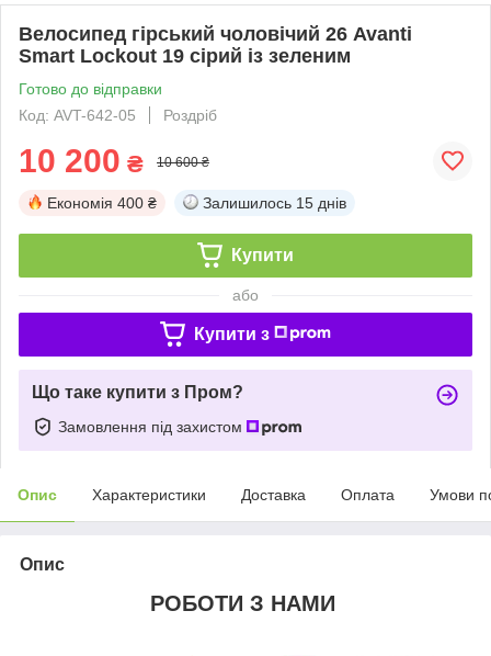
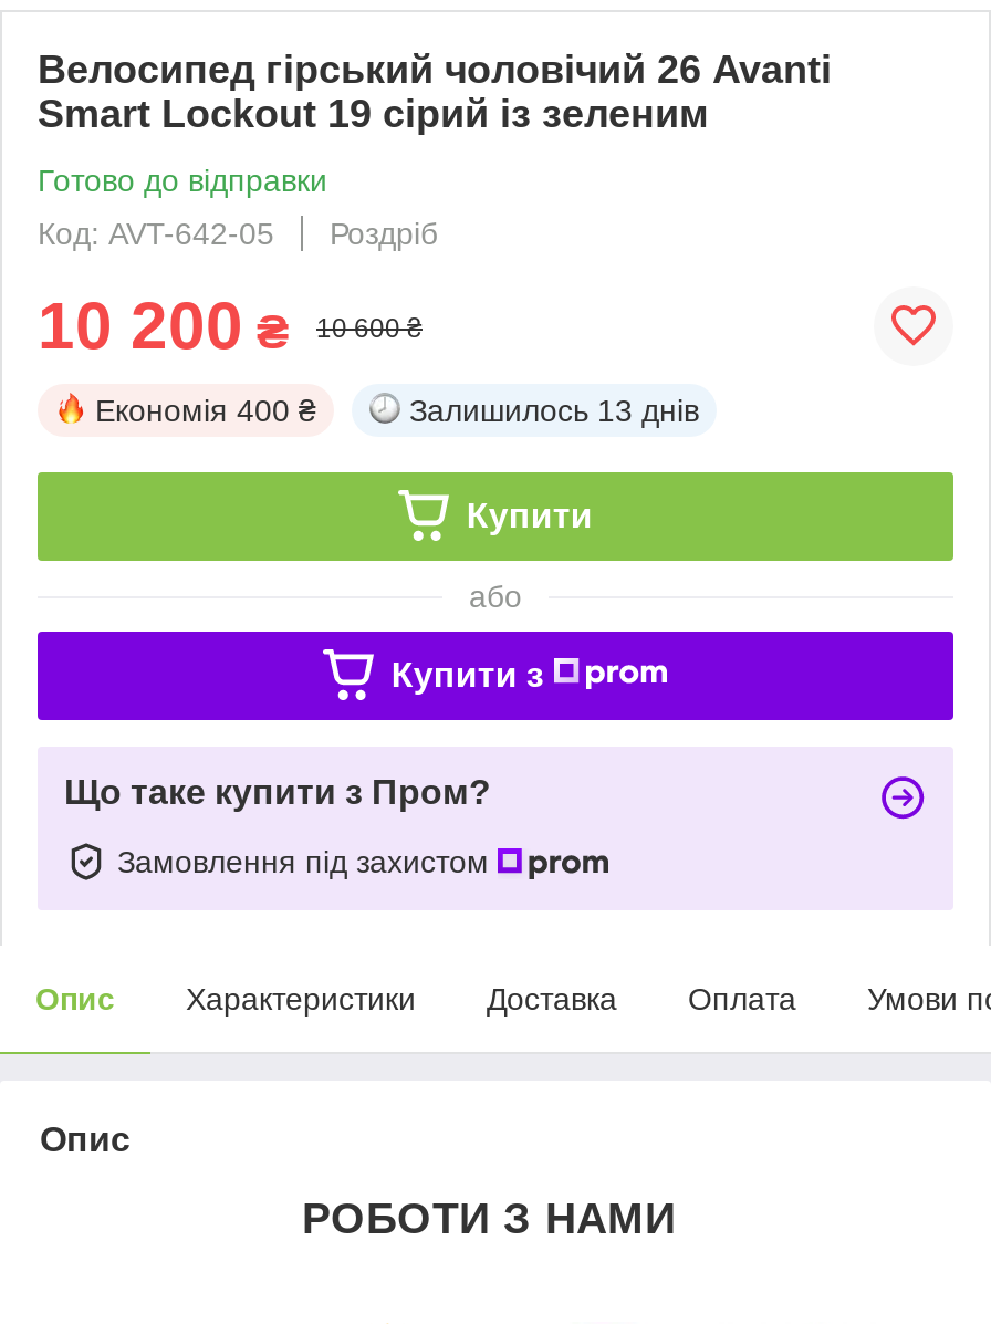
- Залишилось 15 днів
+ Залишилось 13 днів
